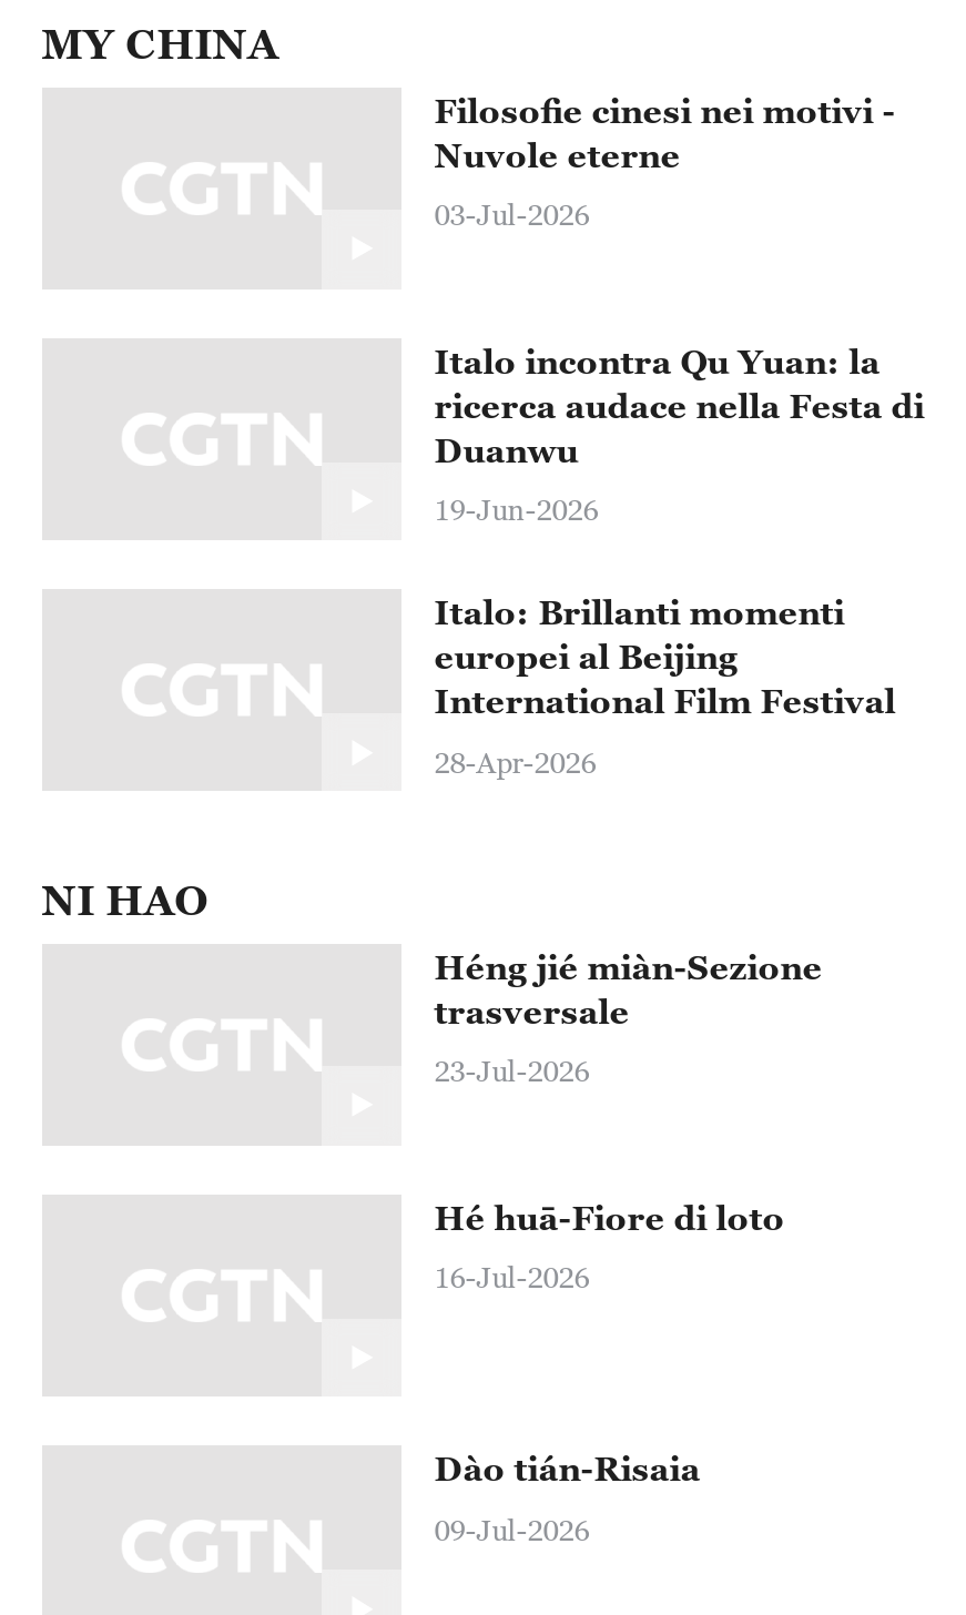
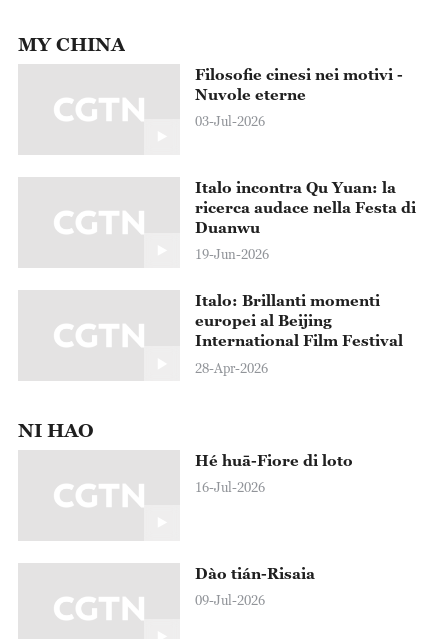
- ‌Héng jié miàn-Sezione
- trasversale
- 23-Jul-2026
